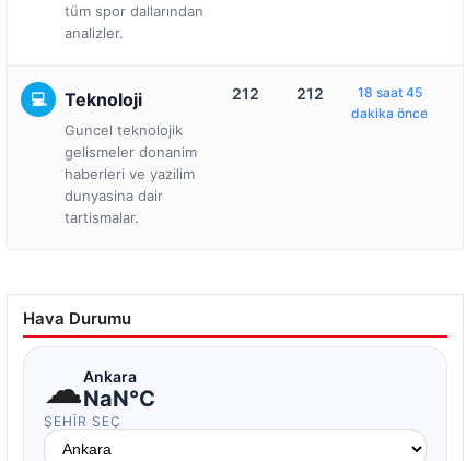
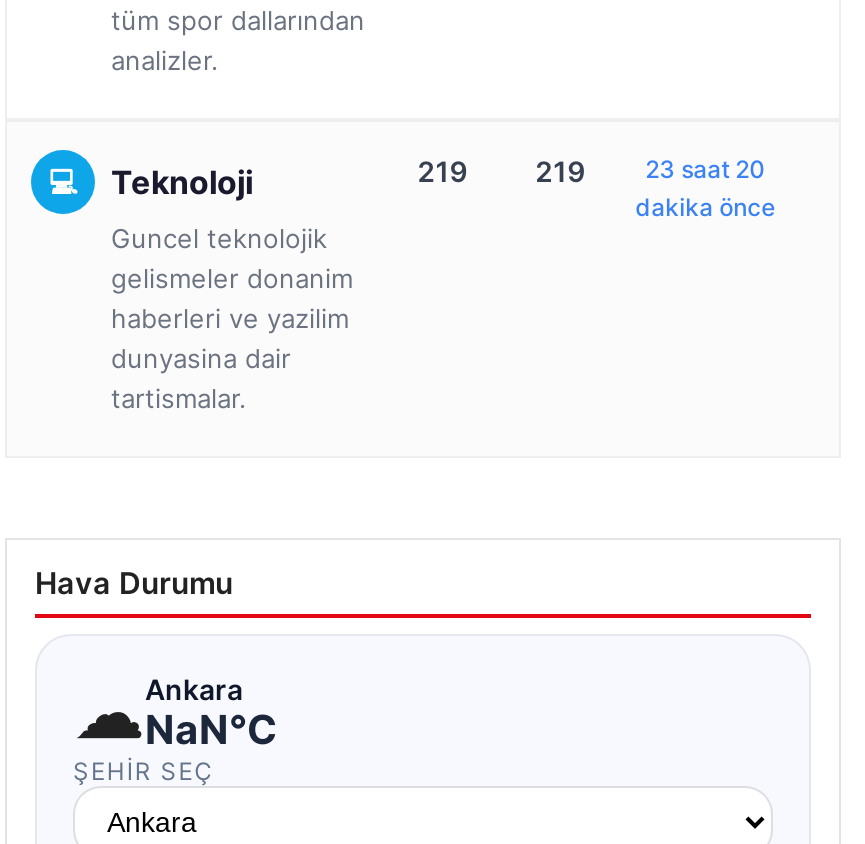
- 212
+ 219

- 212
+ 219

- 18 saat 45
+ 23 saat 20
